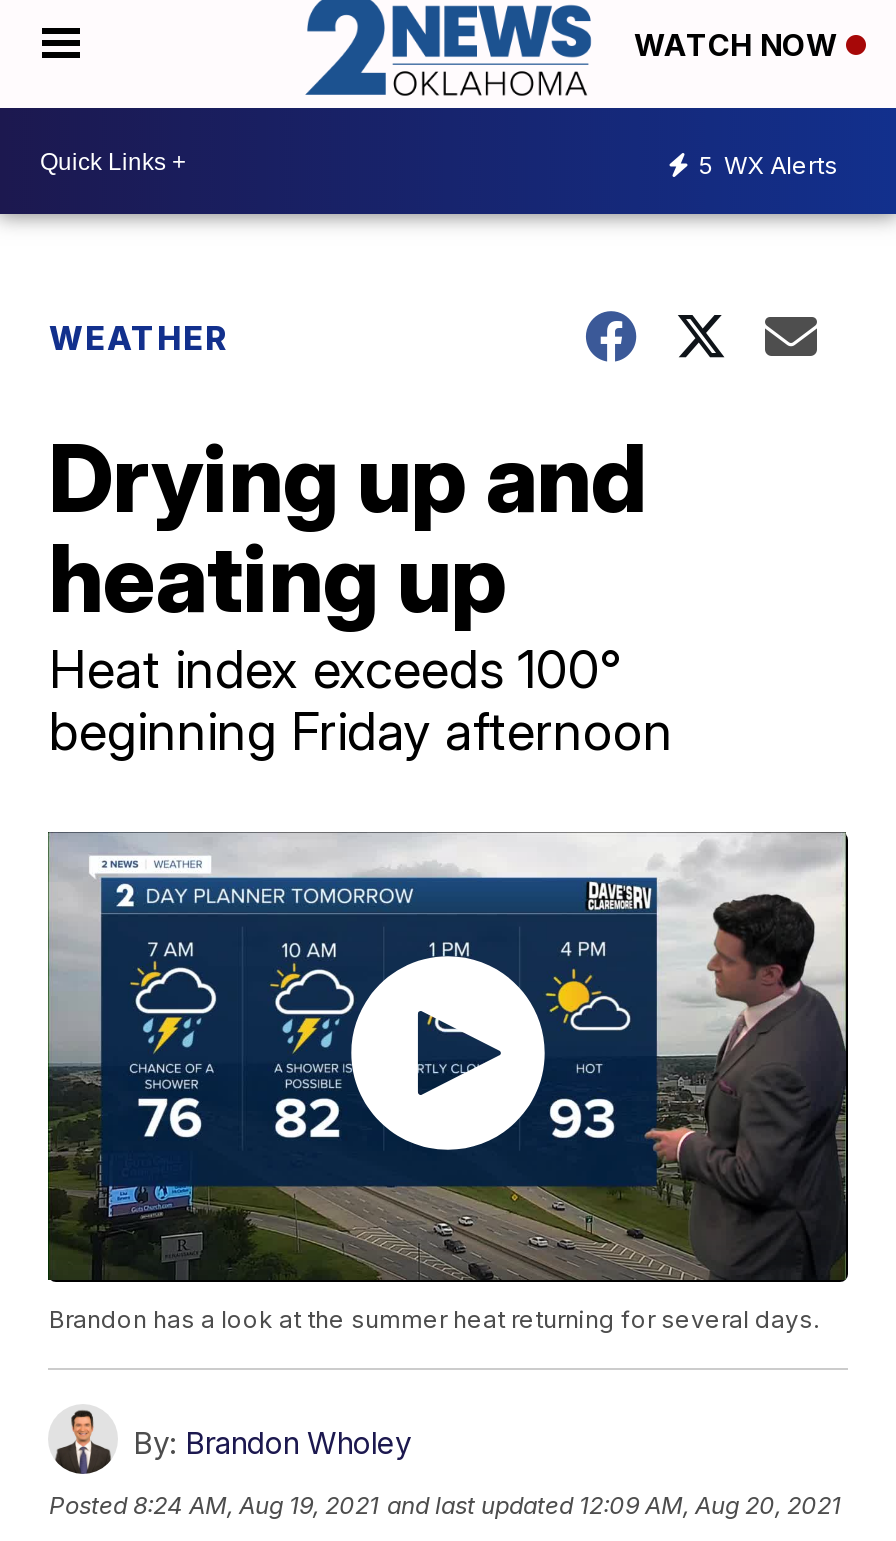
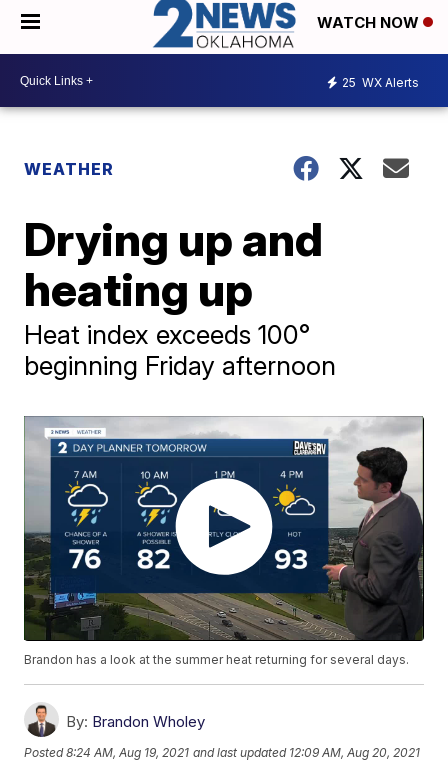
- 5 WX Alerts
+ 25 WX Alerts
